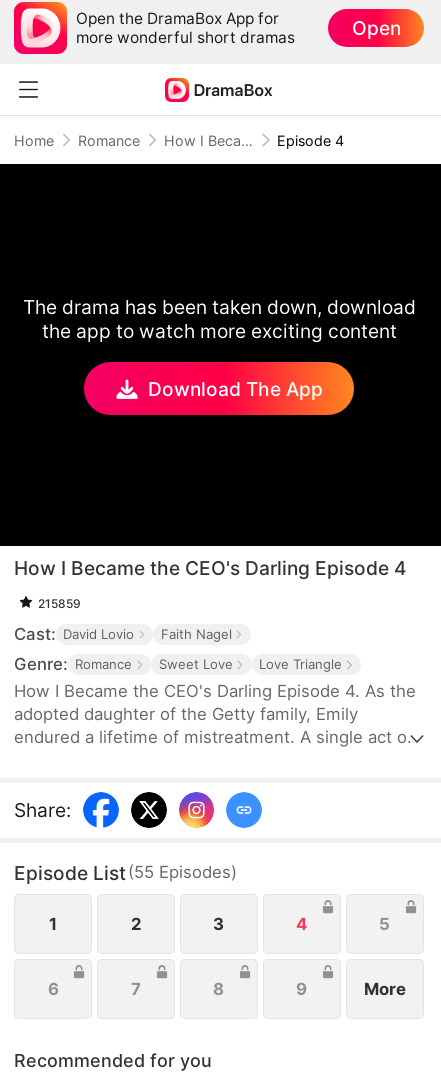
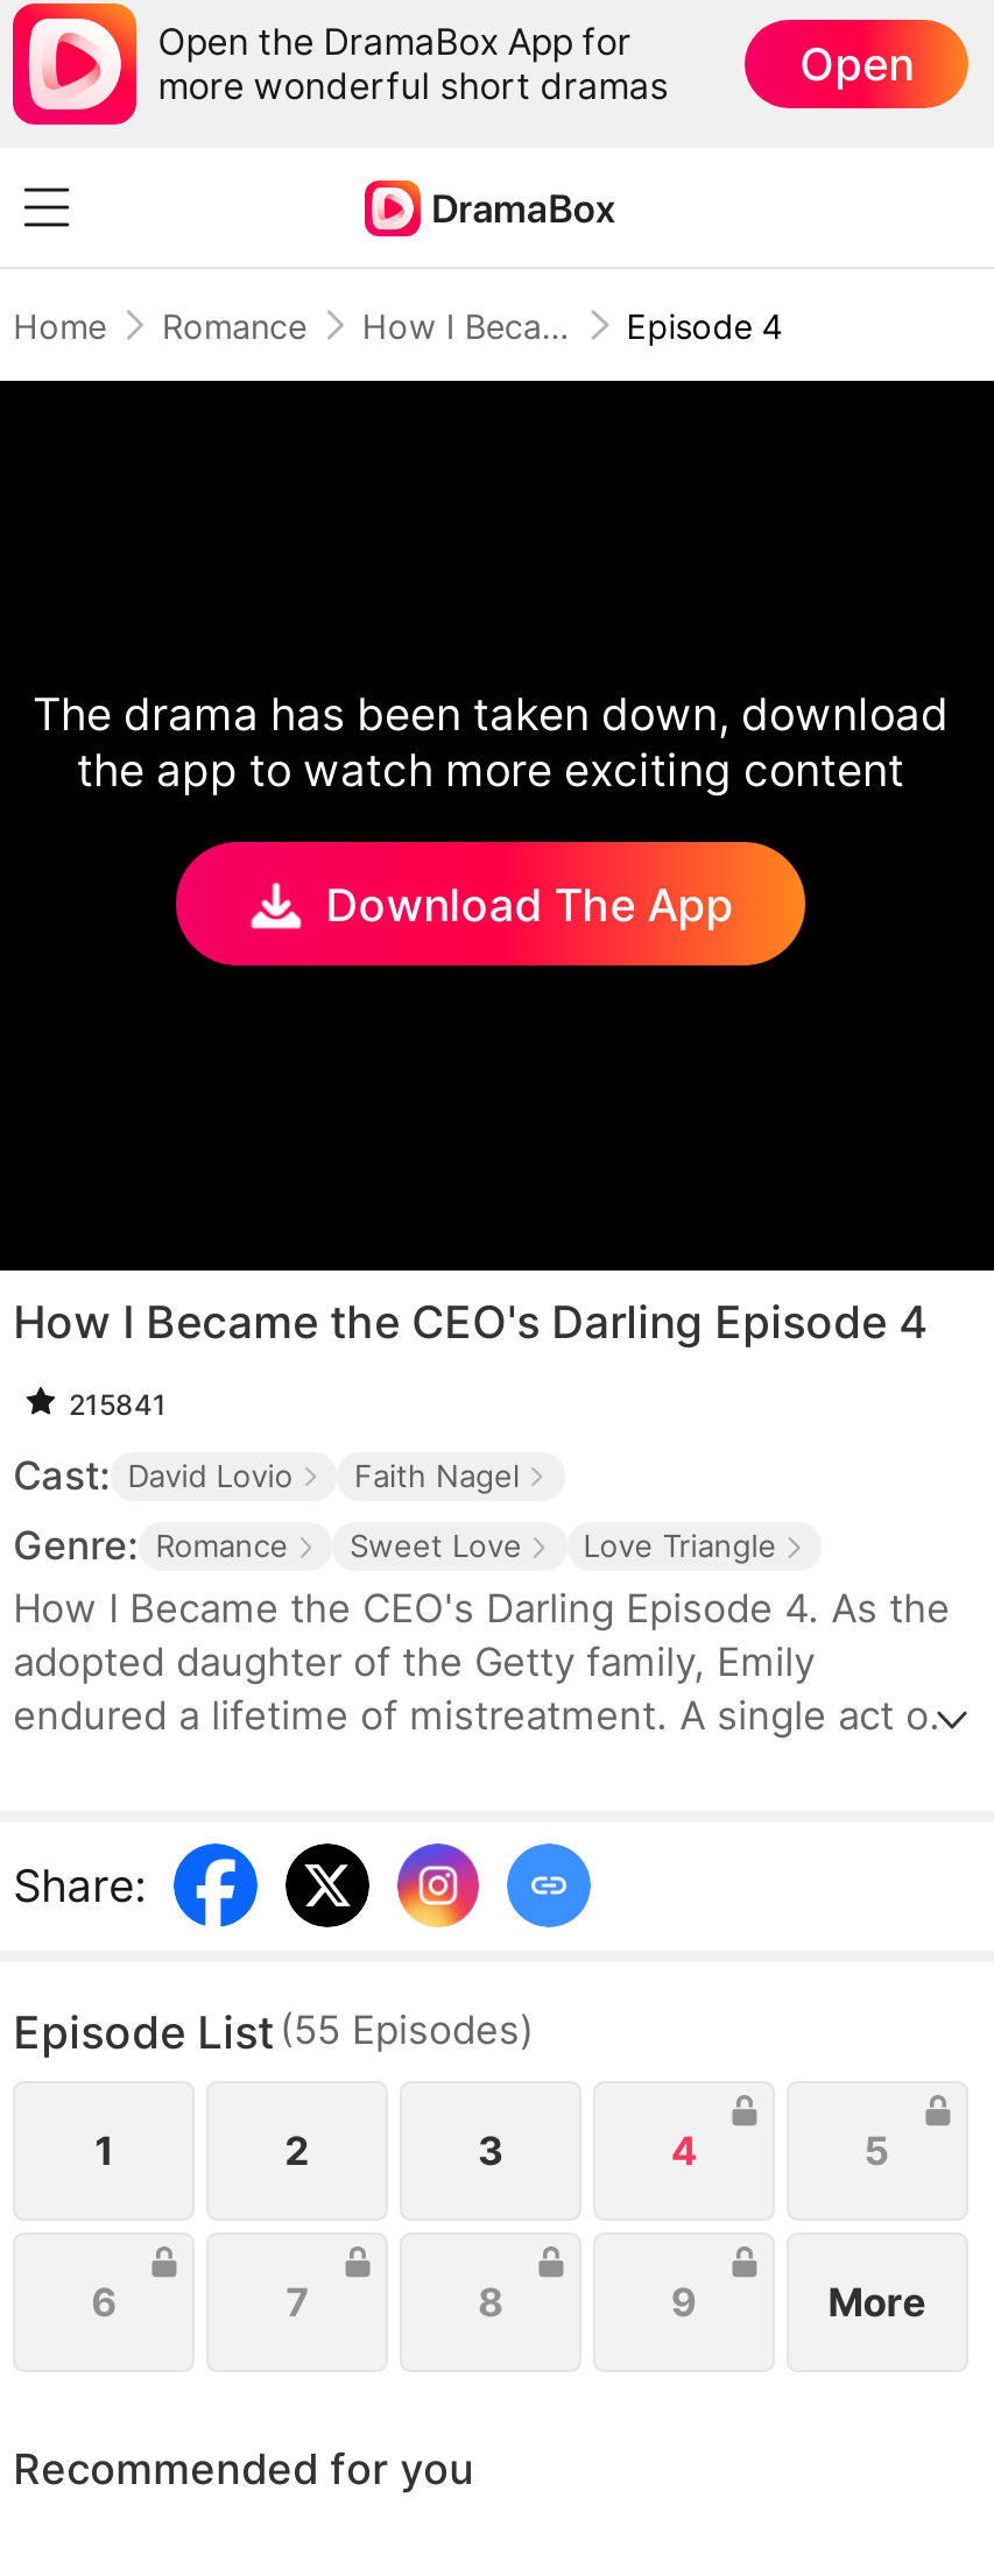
- 215859
+ 215841
